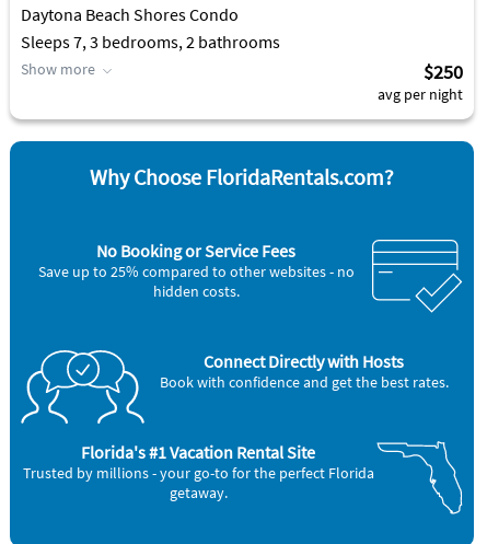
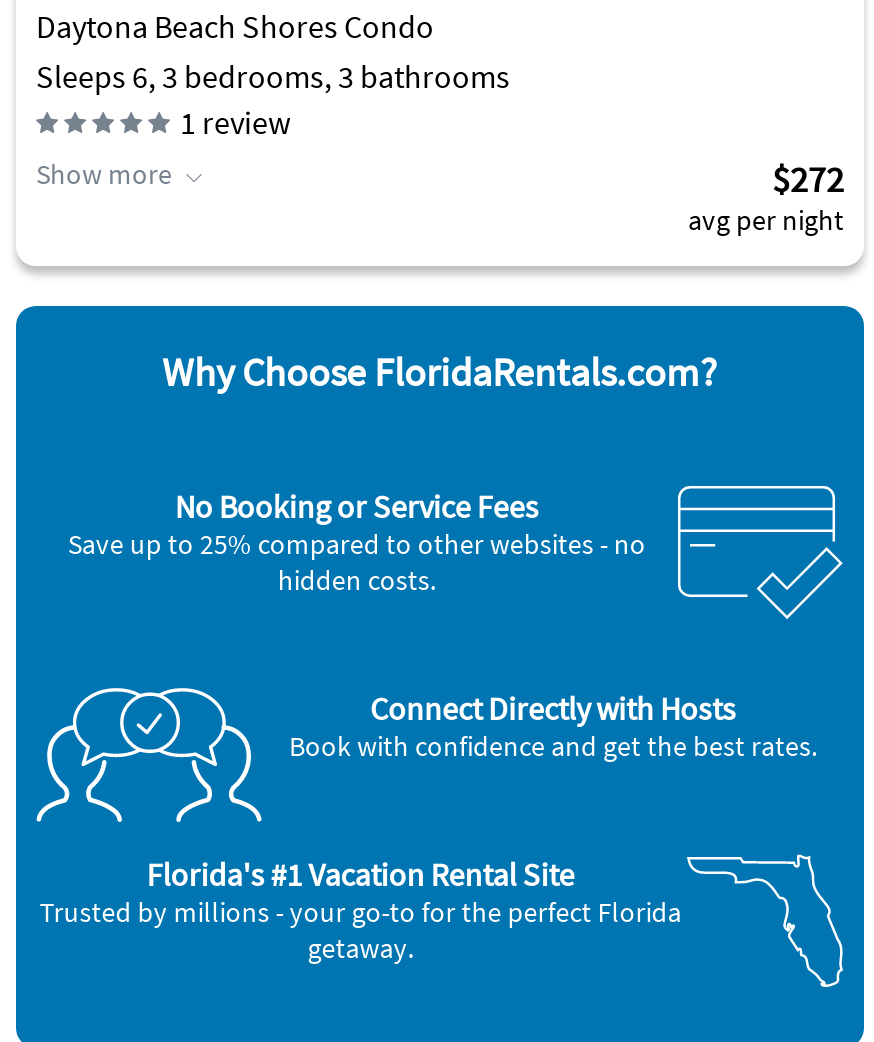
- Sleeps 7, 3 bedrooms, 2 bathrooms
+ Sleeps 6, 3 bedrooms, 3 bathrooms
+ 1 review

- $250
+ $272
